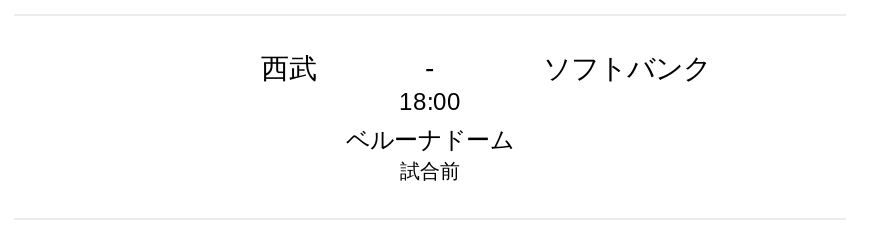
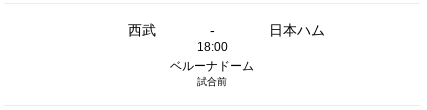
- ソフトバンク
+ 日本ハム
